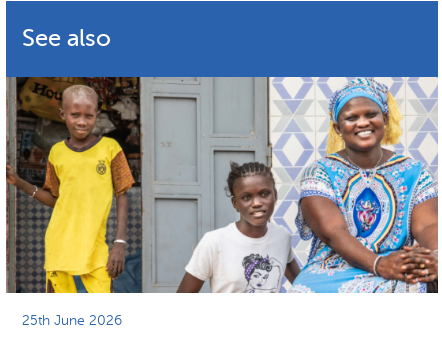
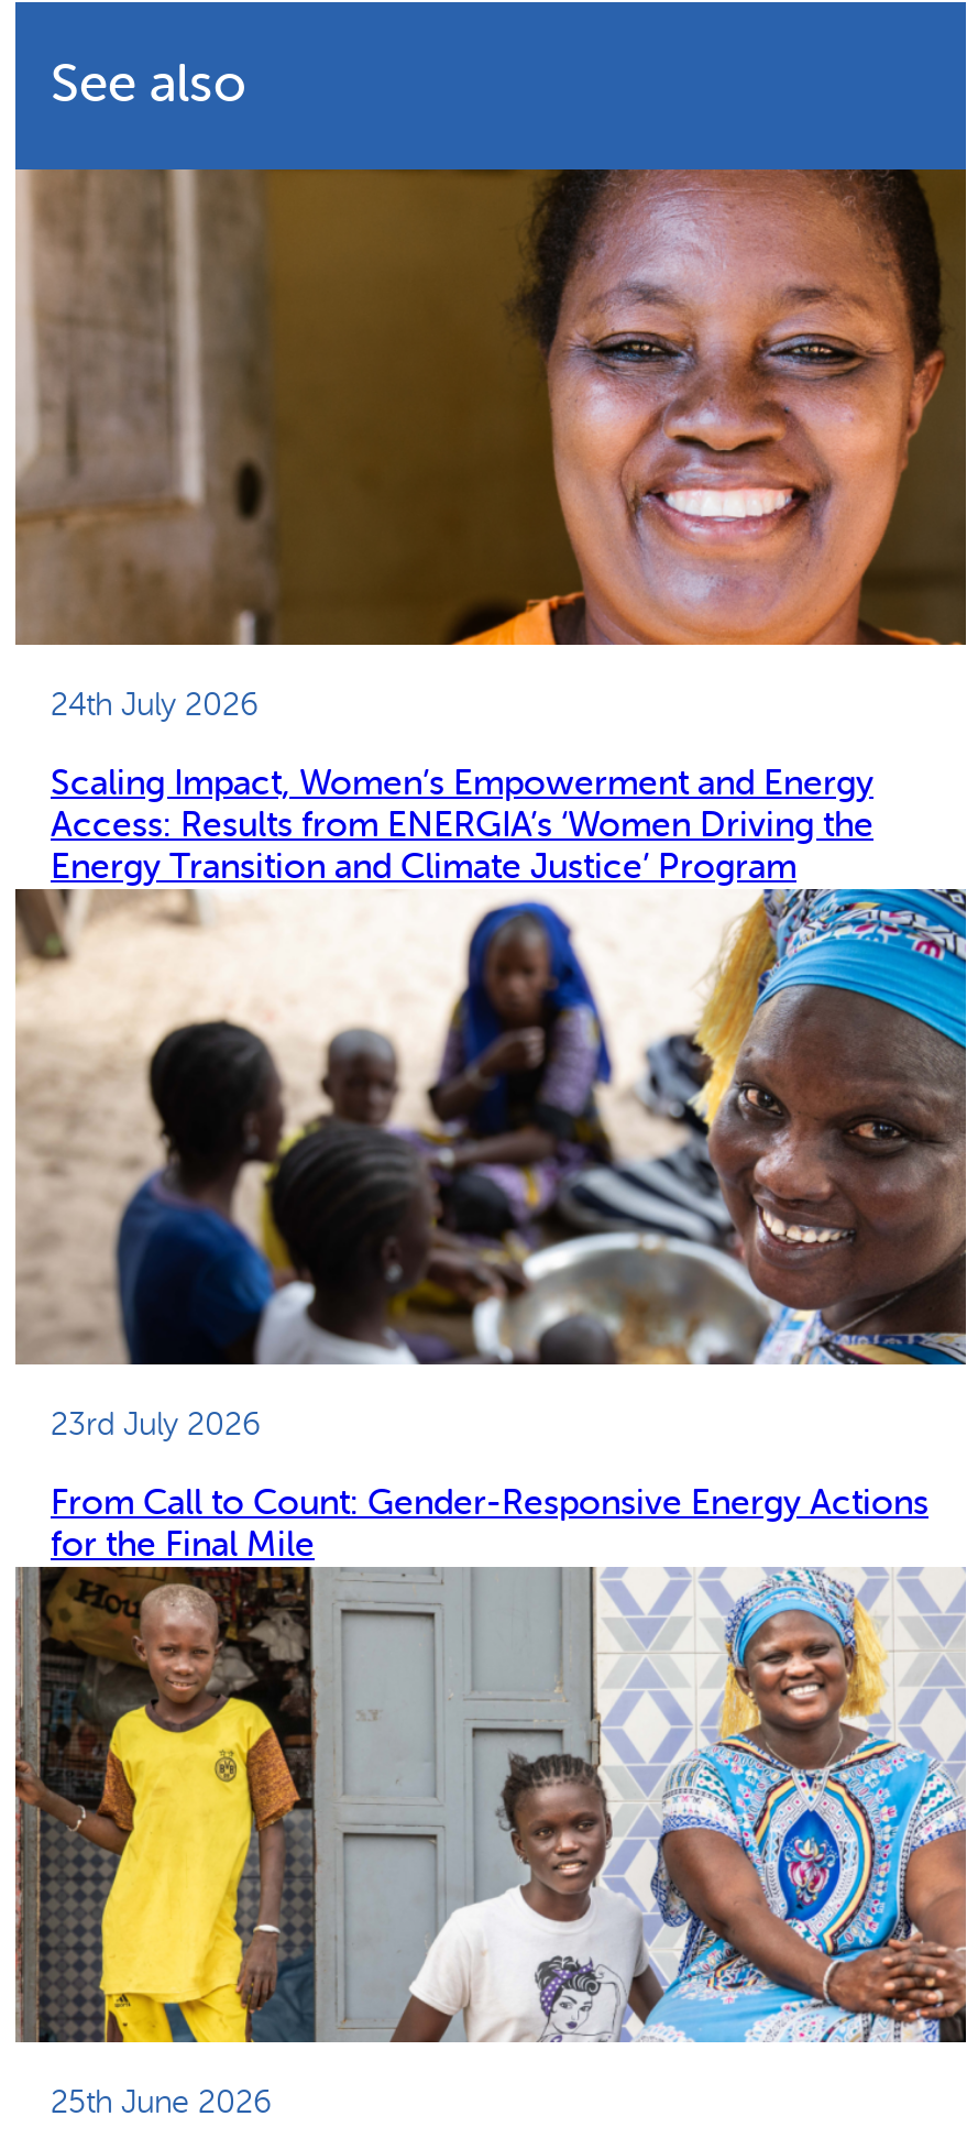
+ [image]
+ 23rd July 2026
+ From Call to Count: Gender-Responsive Energy Actions
+ for the Final Mile

+ [image]
+ 24th July 2026
+ Scaling Impact, Women’s Empowerment and Energy
+ Access: Results from ENERGIA’s ‘Women Driving the
+ Energy Transition and Climate Justice’ Program
